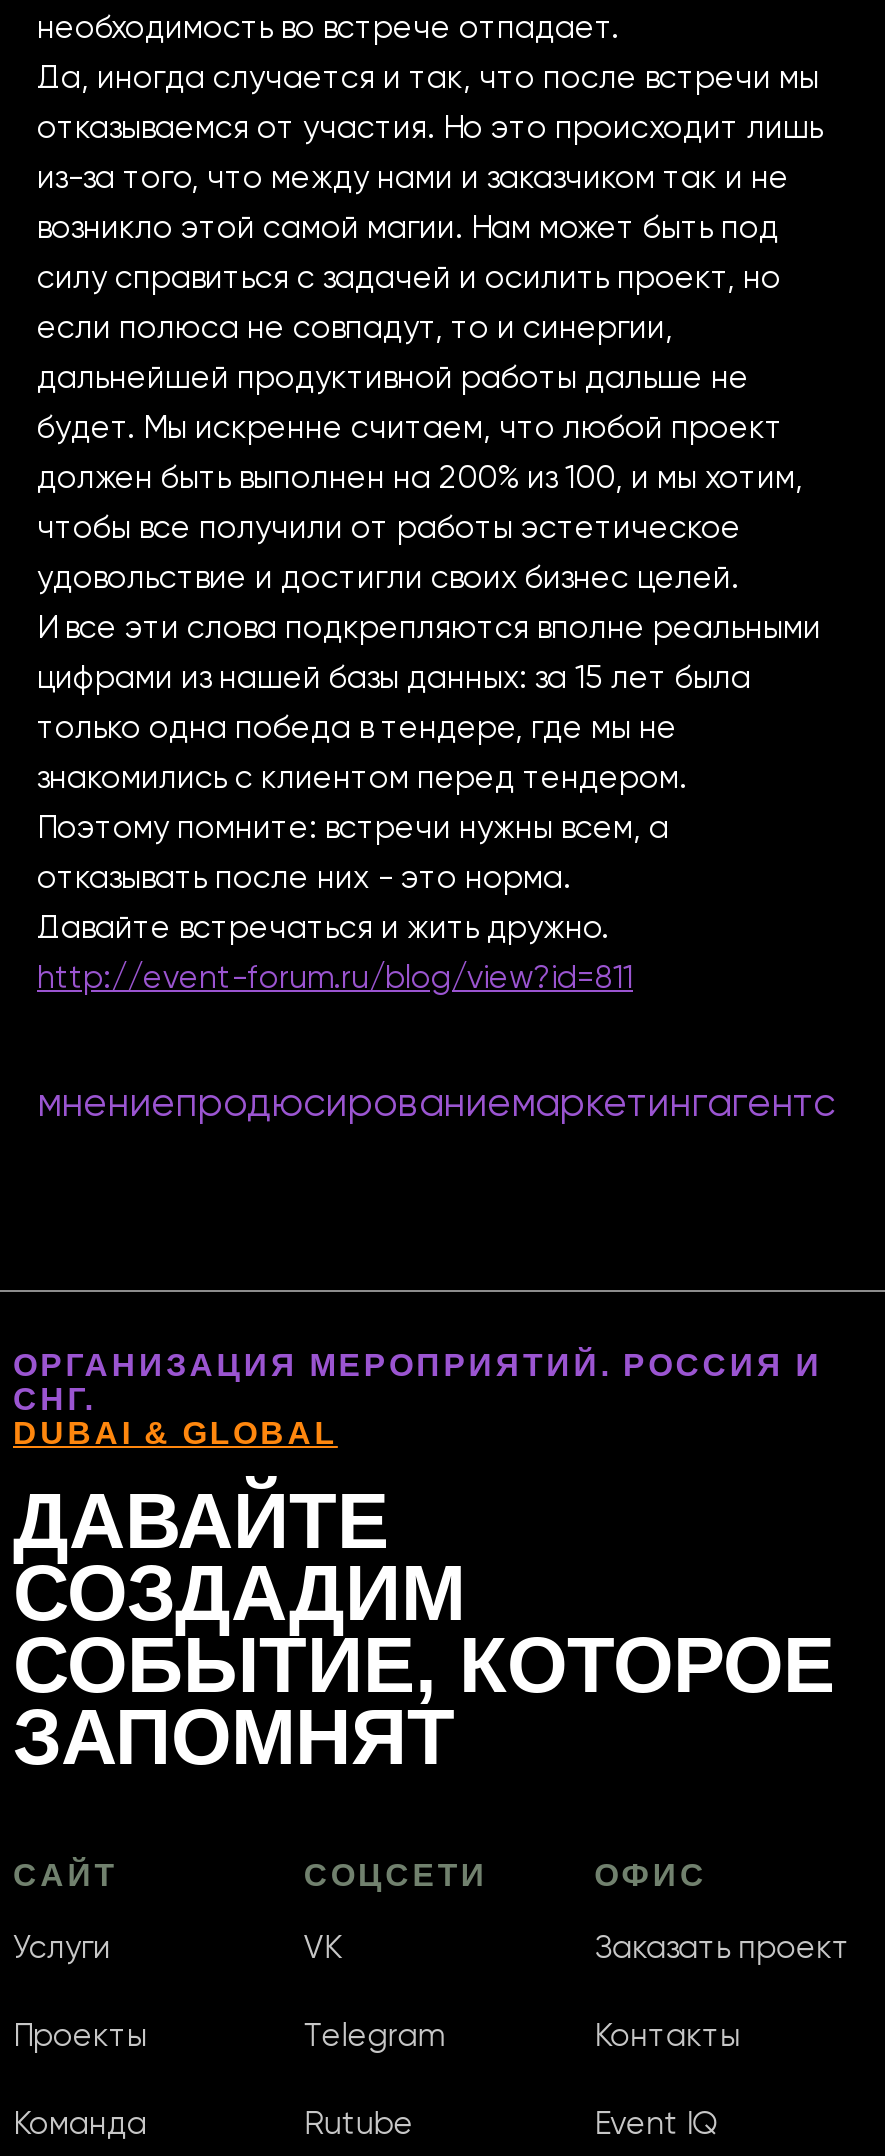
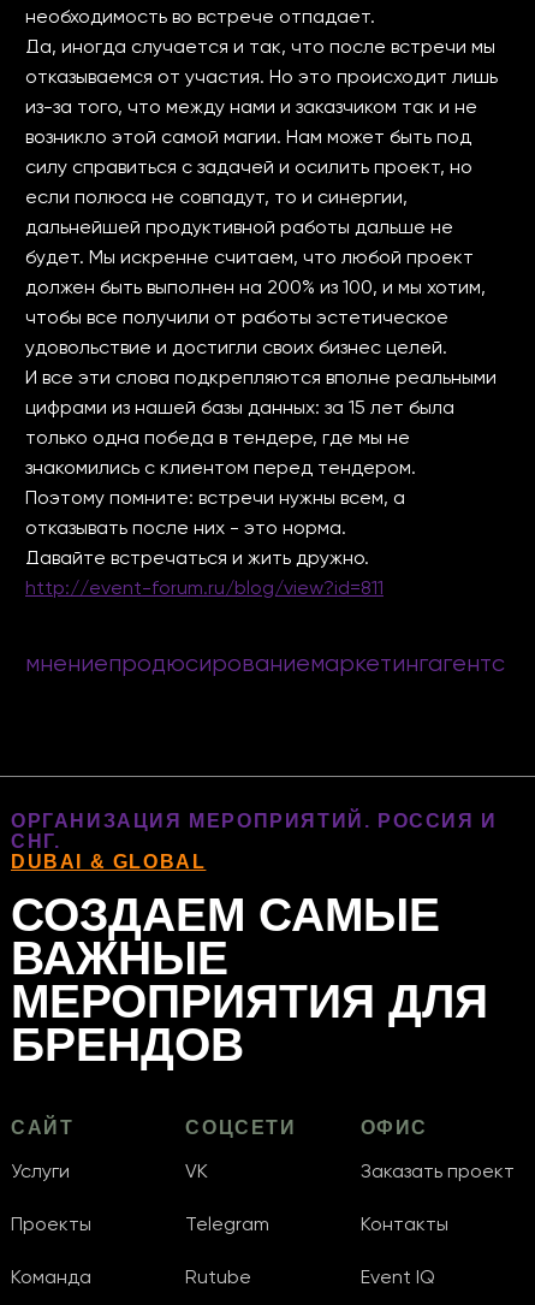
- ДАВАЙТЕ
- СОЗДАДИМ
- СОБЫТИЕ, КОТОРОЕ
- ЗАПОМНЯТ
+ СОЗДАЕМ САМЫЕ
+ ВАЖНЫЕ
+ МЕРОПРИЯТИЯ ДЛЯ
+ БРЕНДОВ
